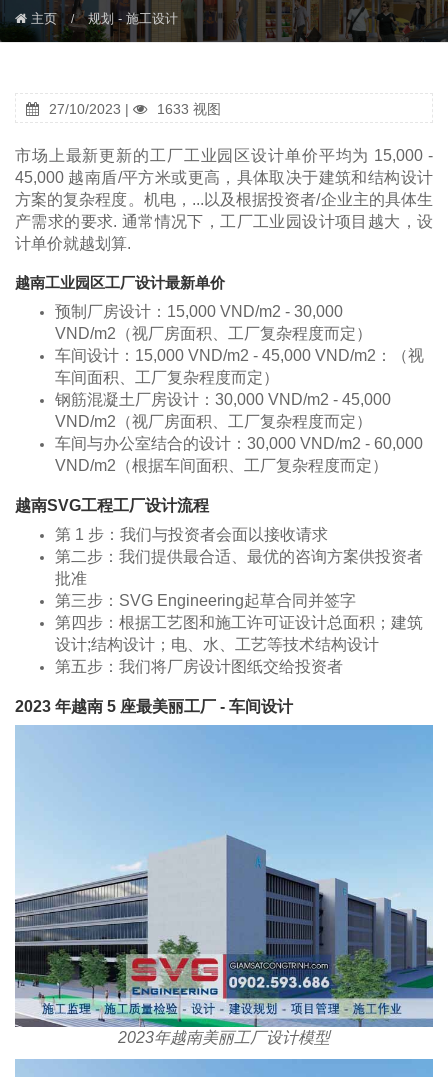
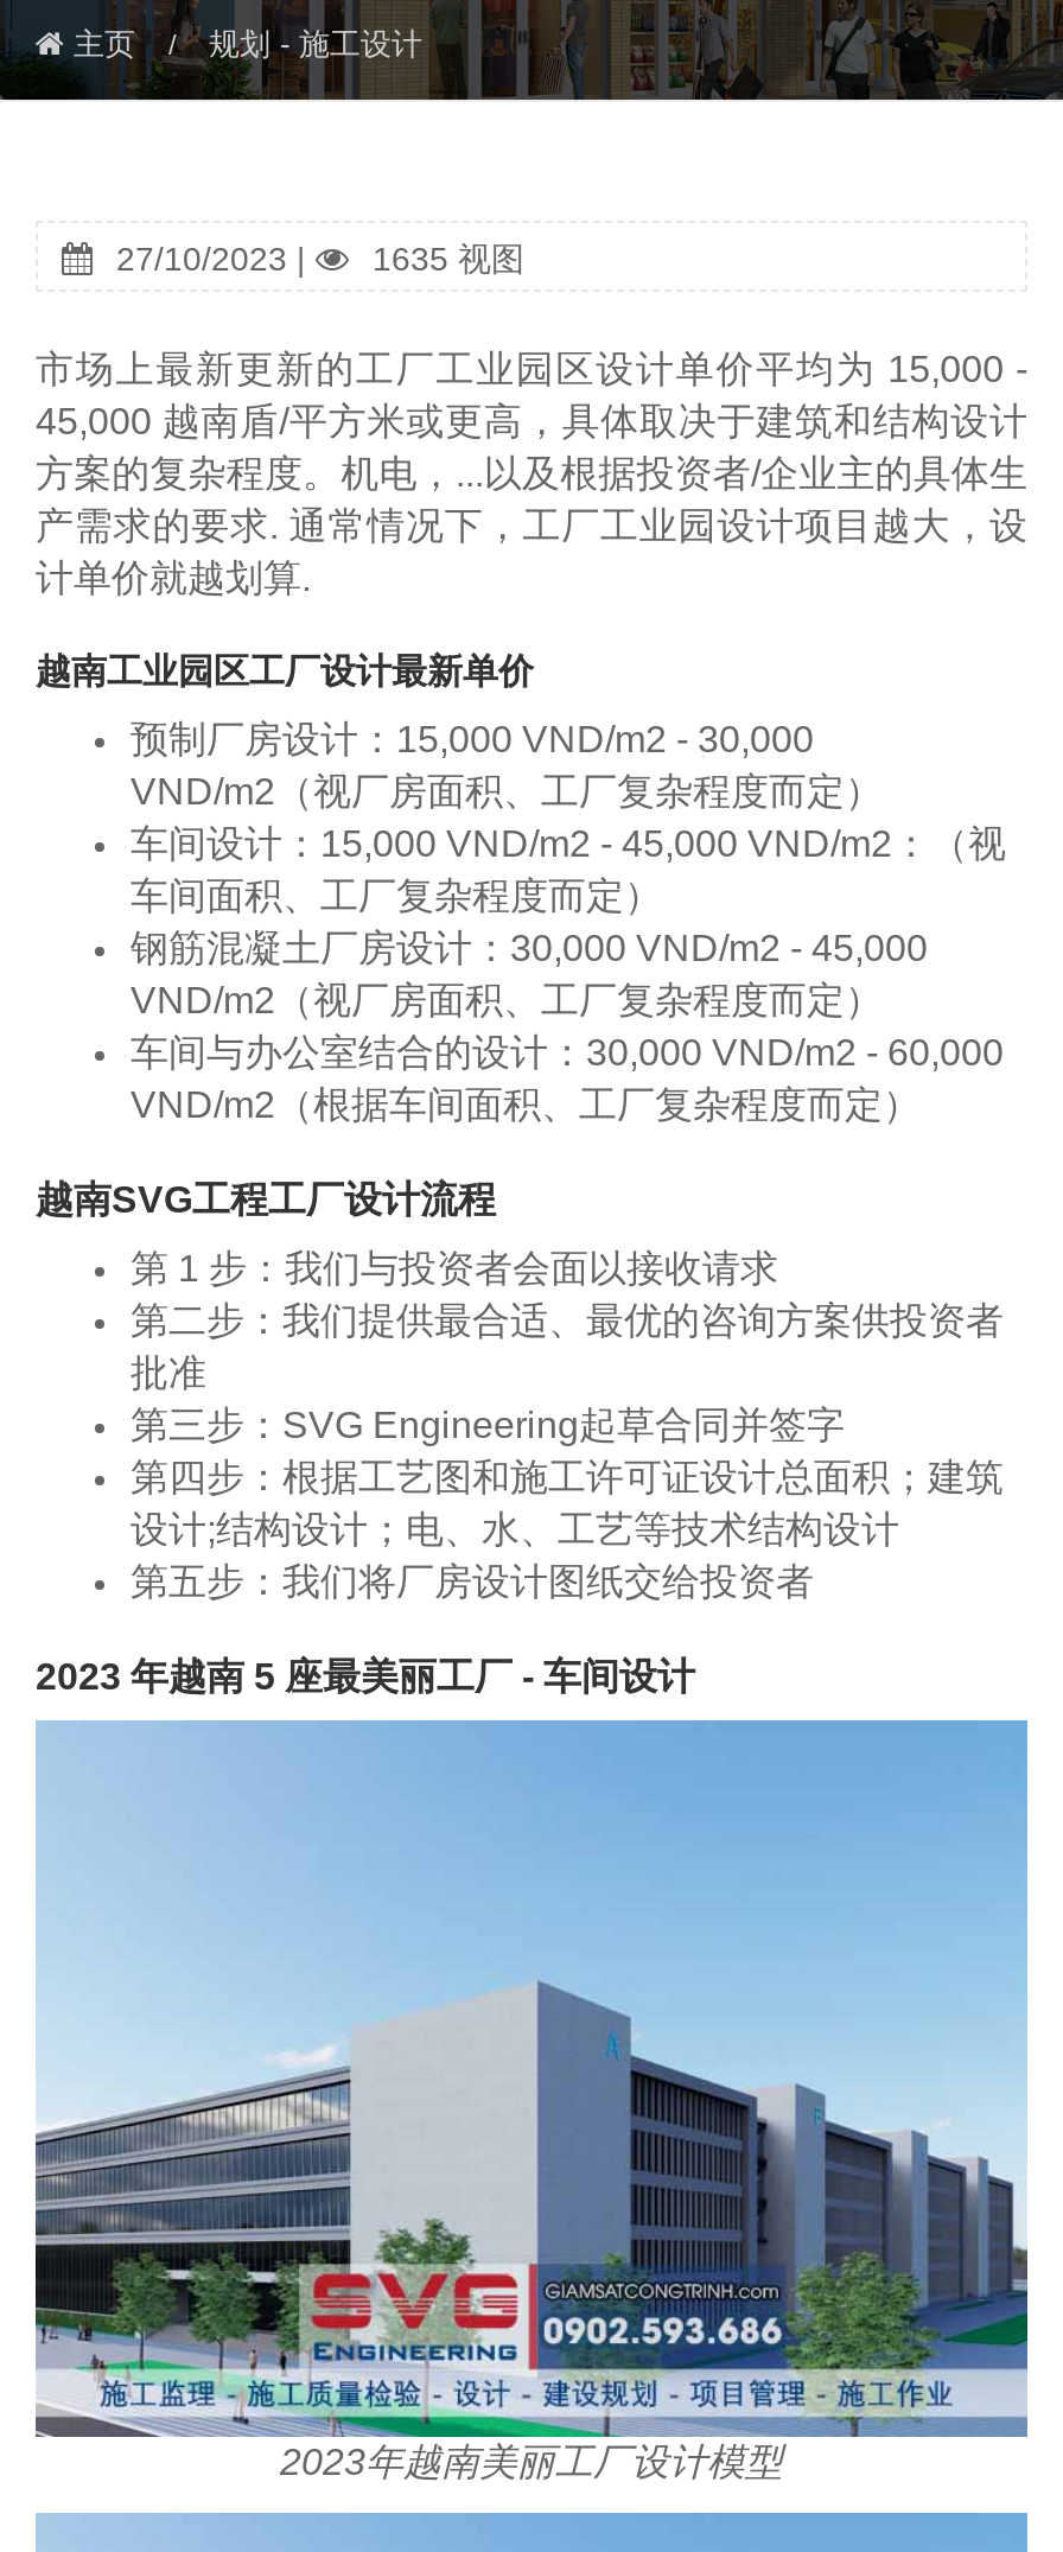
- 1633 视图
+ 1635 视图
